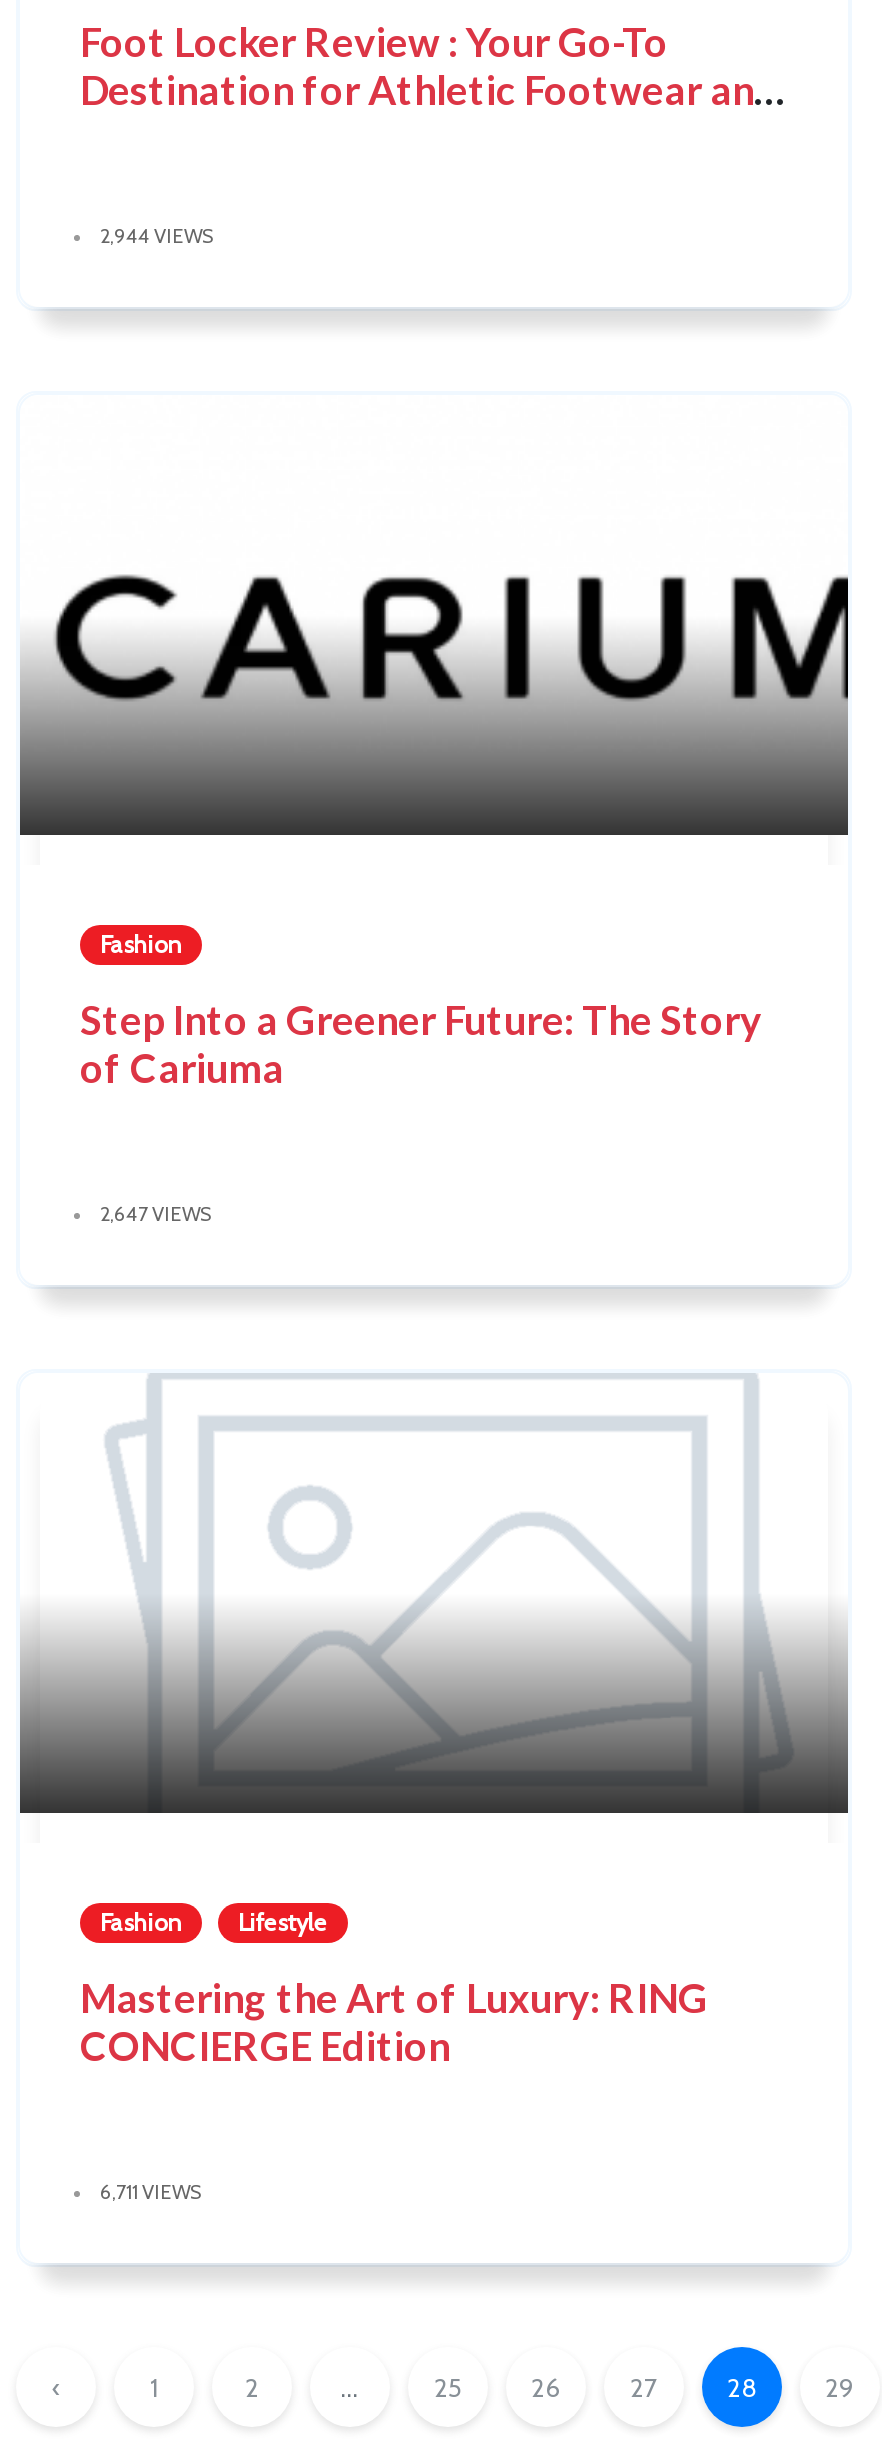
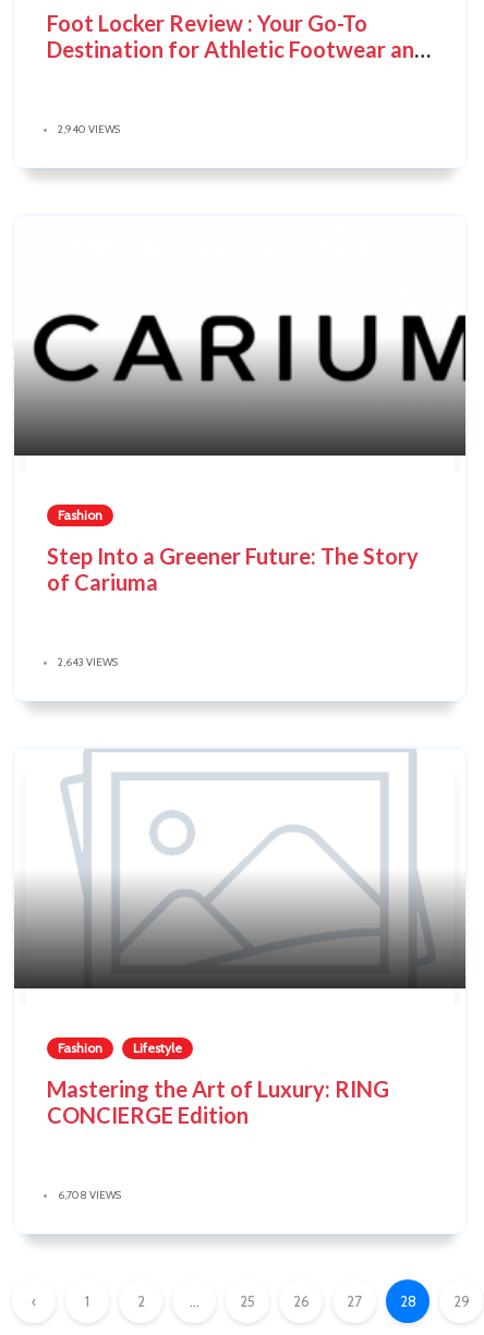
- 2,944 VIEWS
+ 2,940 VIEWS

- 2,647 VIEWS
+ 2,643 VIEWS

- 6,711 VIEWS
+ 6,708 VIEWS
